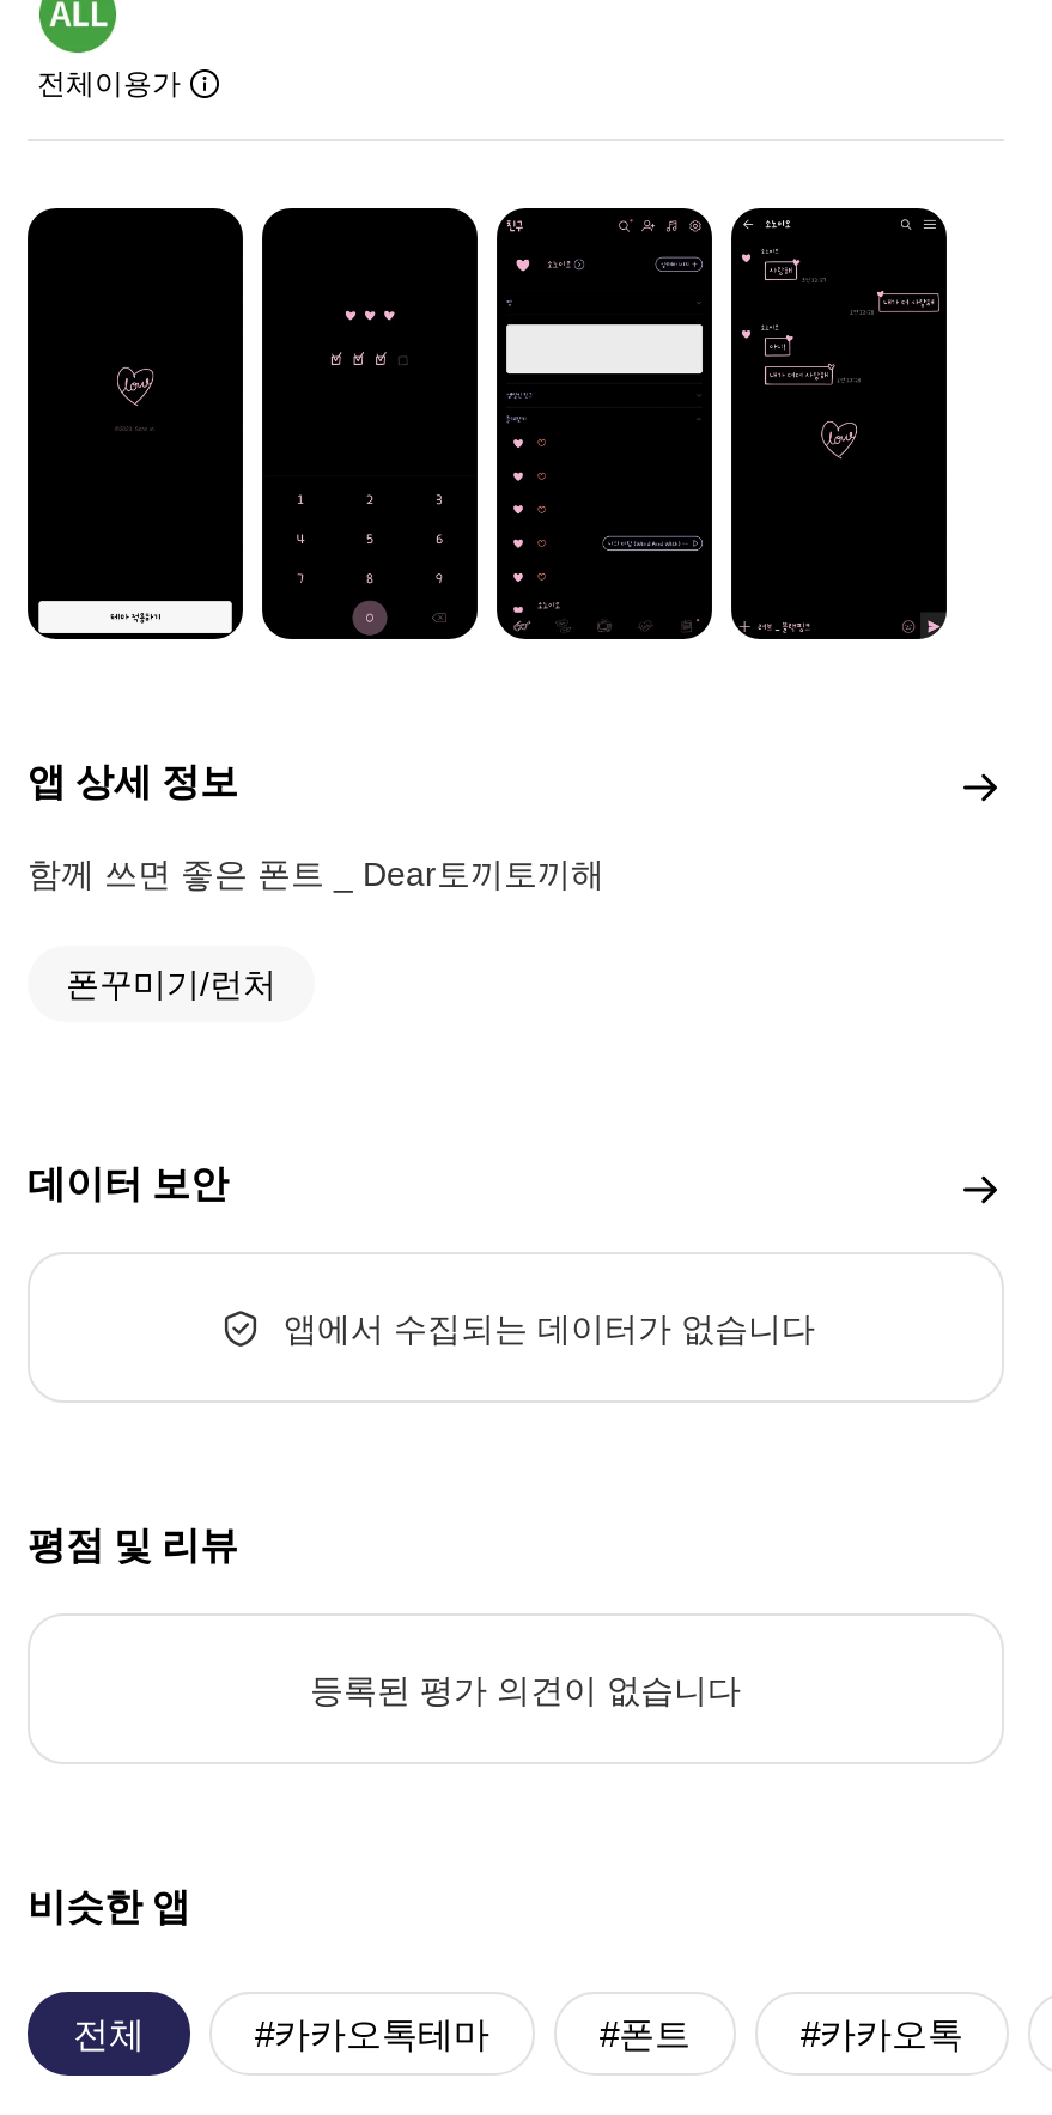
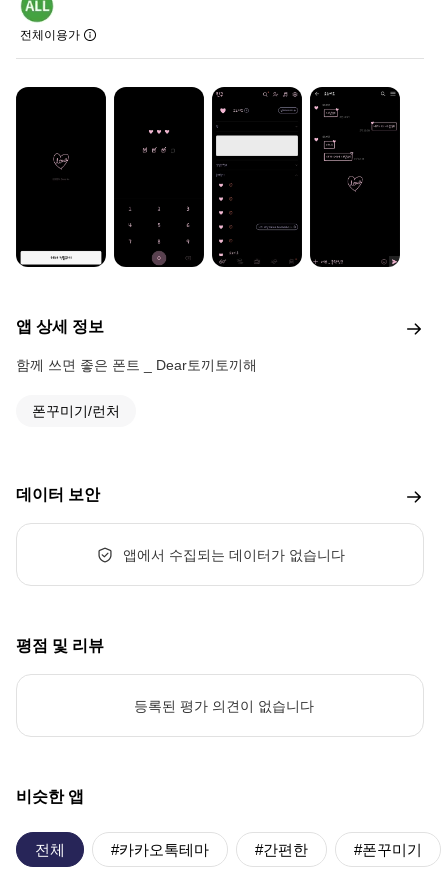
- #폰트
- #카카오톡
+ #간편한
+ #폰꾸미기
